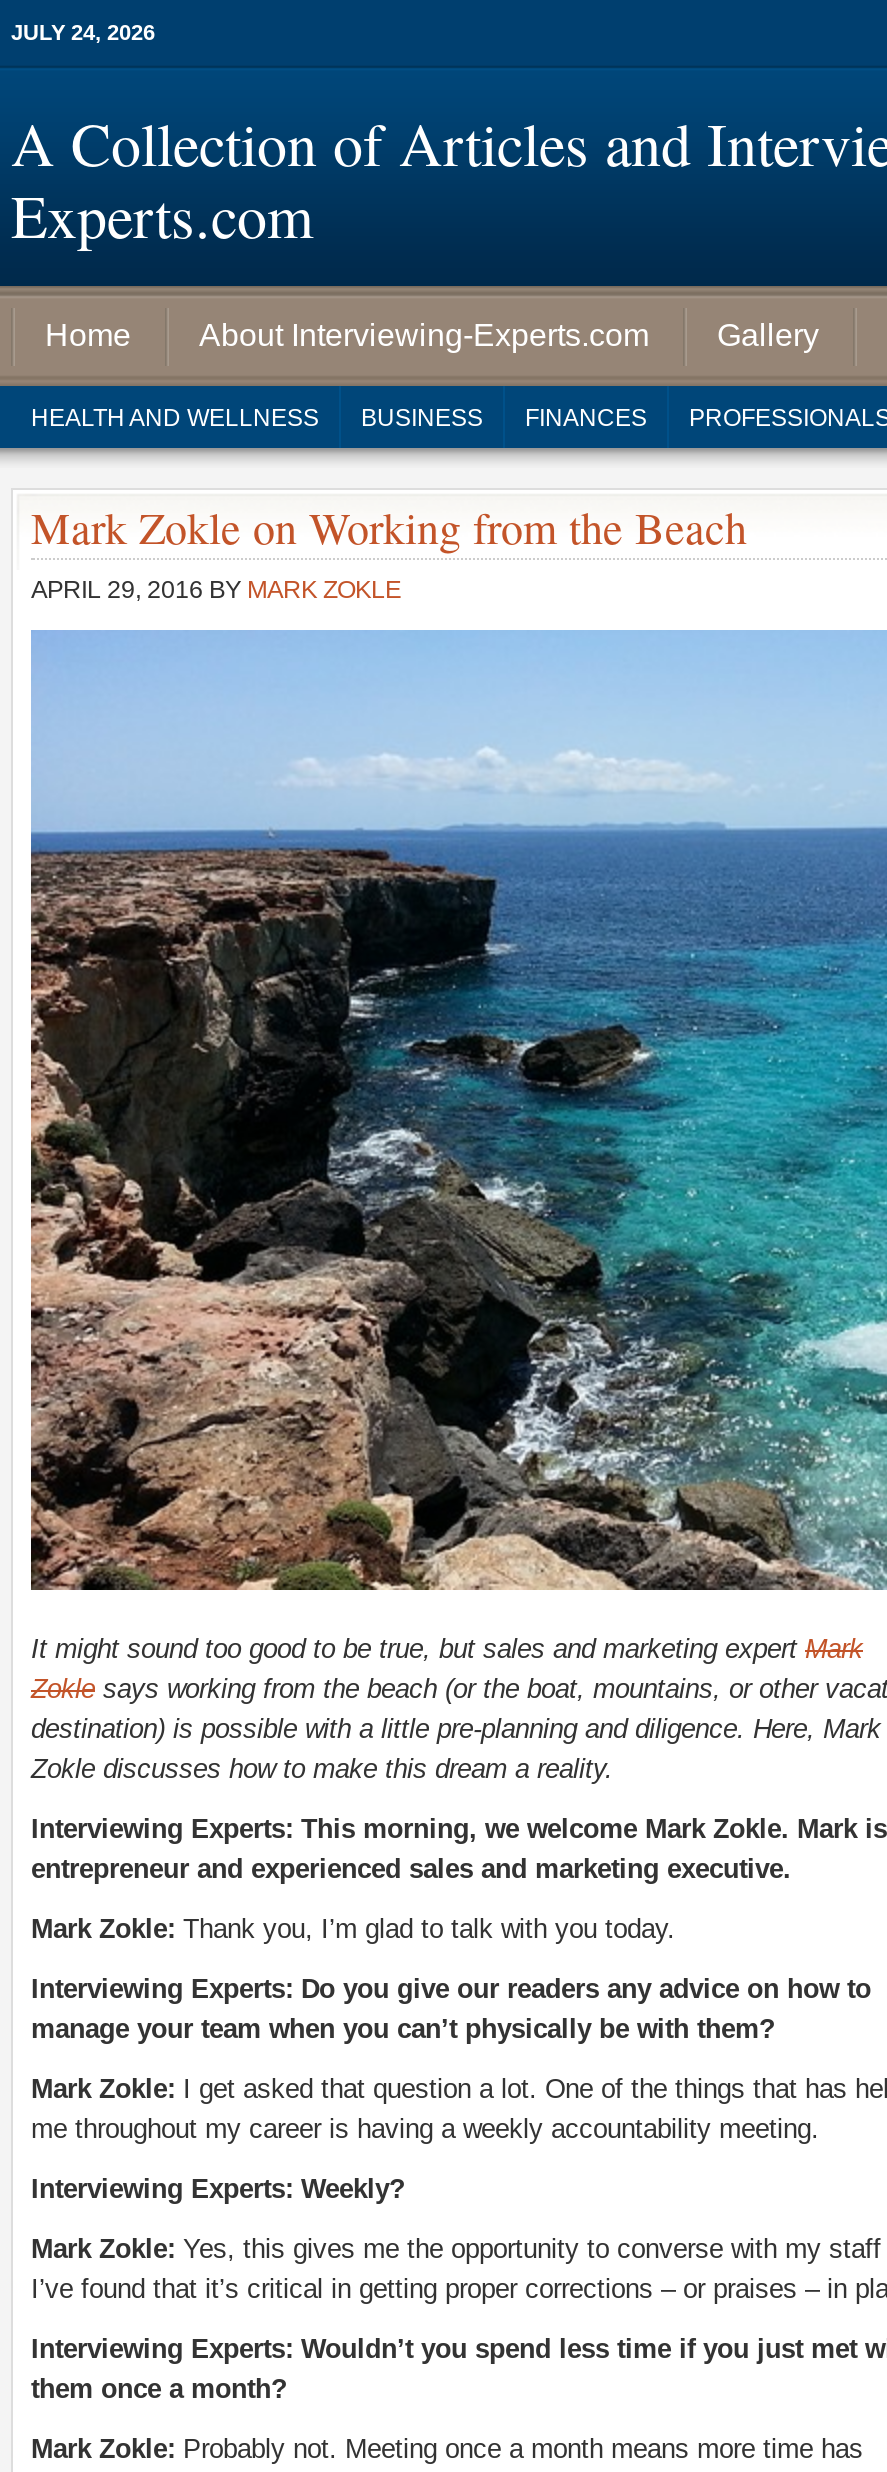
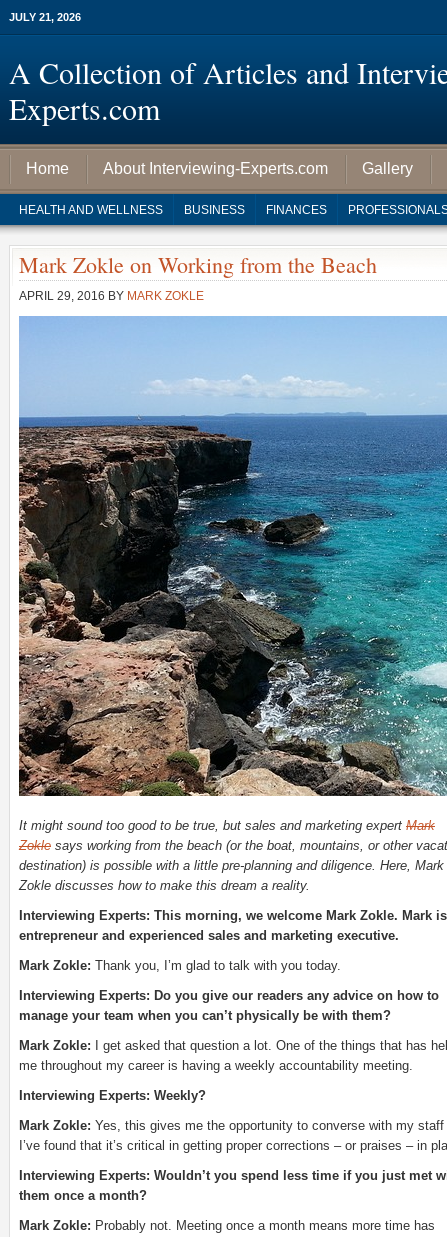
- JULY 24, 2026
+ JULY 21, 2026
